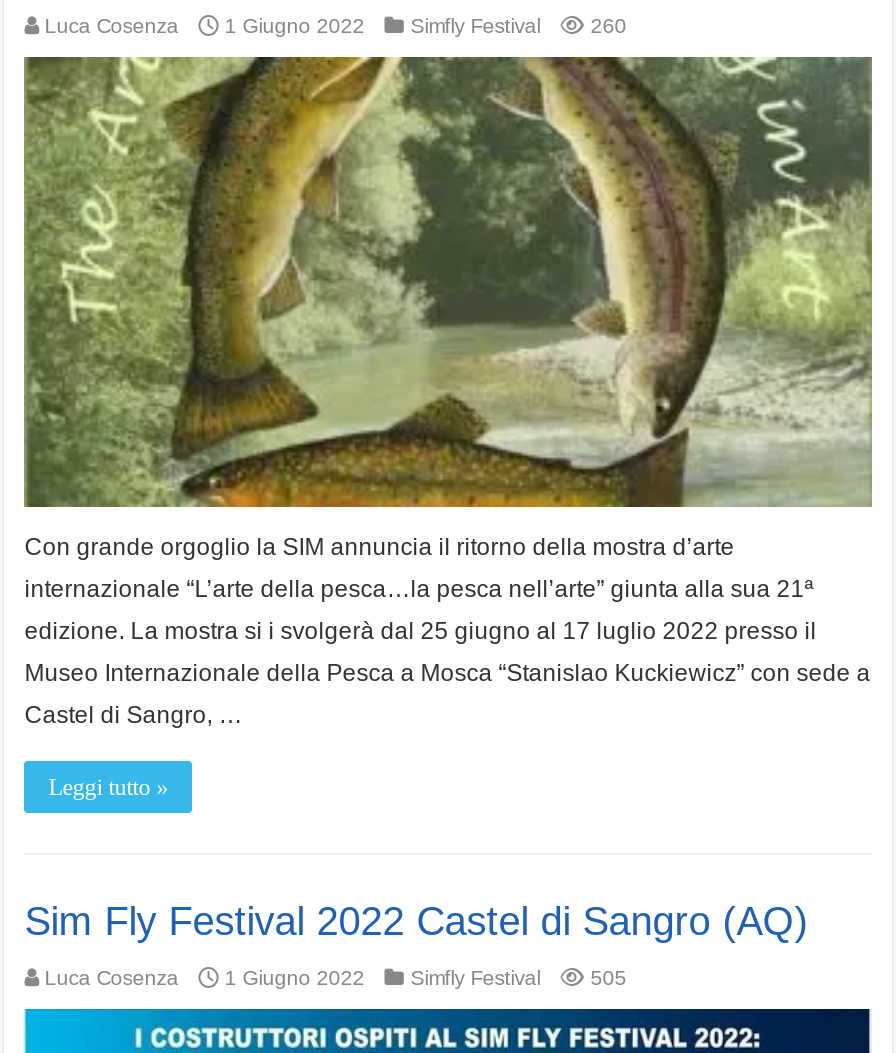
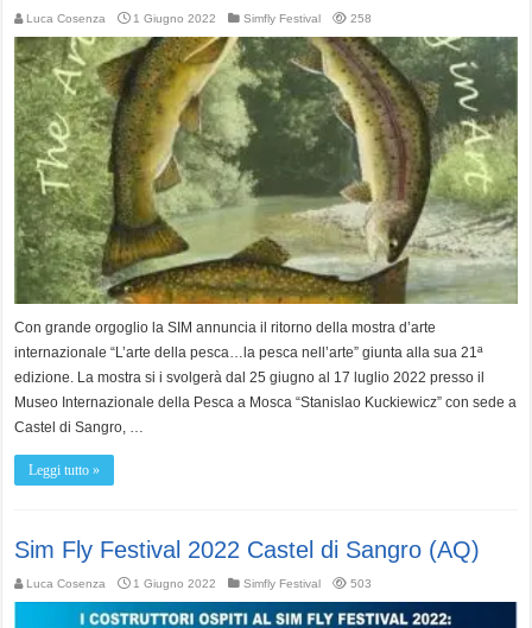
- 260
+ 258

- 505
+ 503
